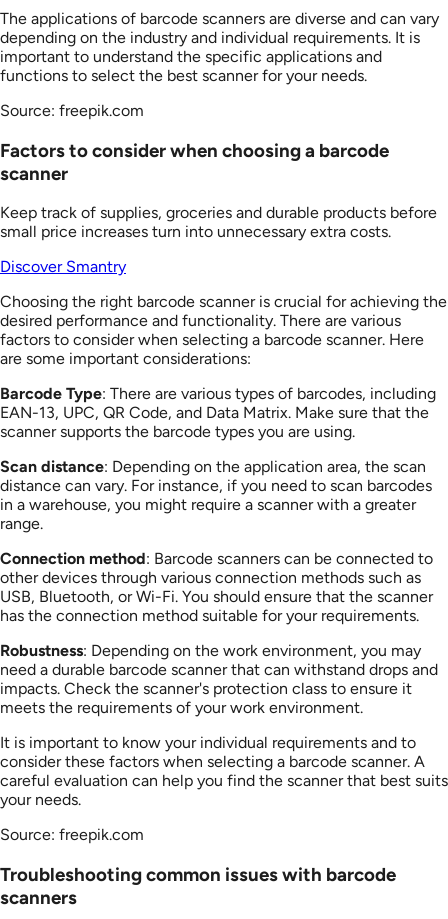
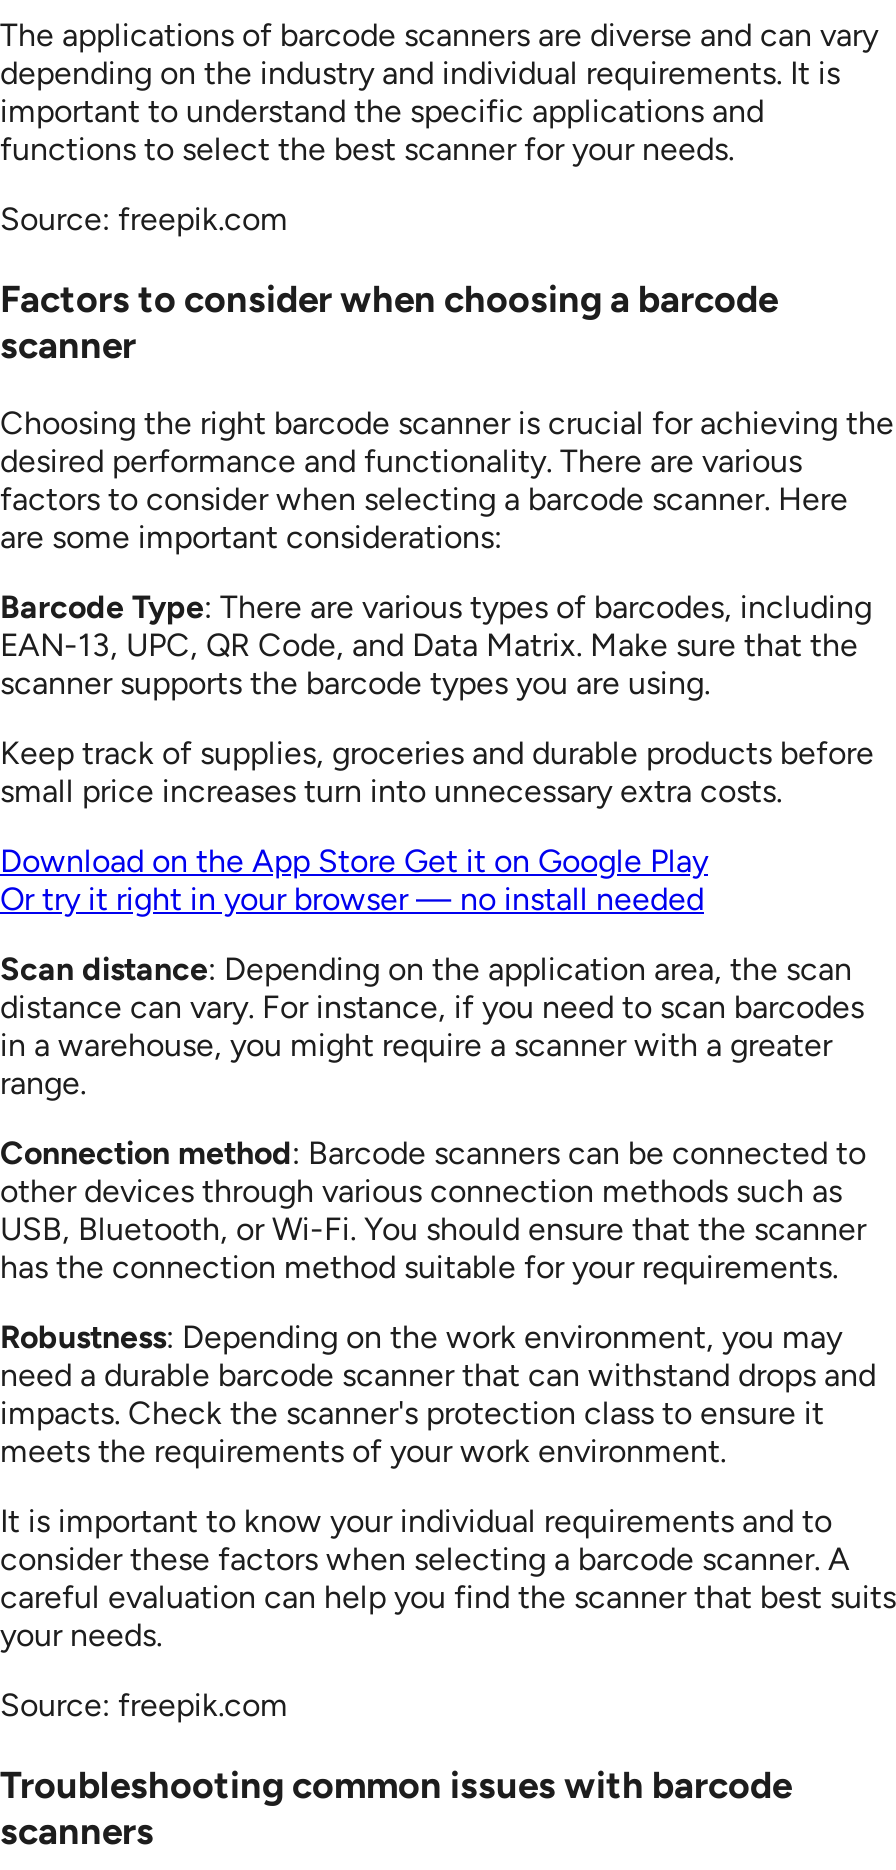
moved down: Keep track of supplies, groceries and durable products before | small price increases turn into unnecessary extra costs.

- Discover Smantry

moved up: Choosing the right barcode scanner is crucial for achieving the | desired performance and functionality. There are various | factors to consider when selecting a barcode scanner. Here | are some important considerations: | Barcode Type: There are various types of barcodes, including | EAN-13, UPC, QR Code, and Data Matrix. Make sure that the | scanner supports the barcode types you are using.

+ Download on the App Store Get it on Google Play
+ Or try it right in your browser — no install needed
